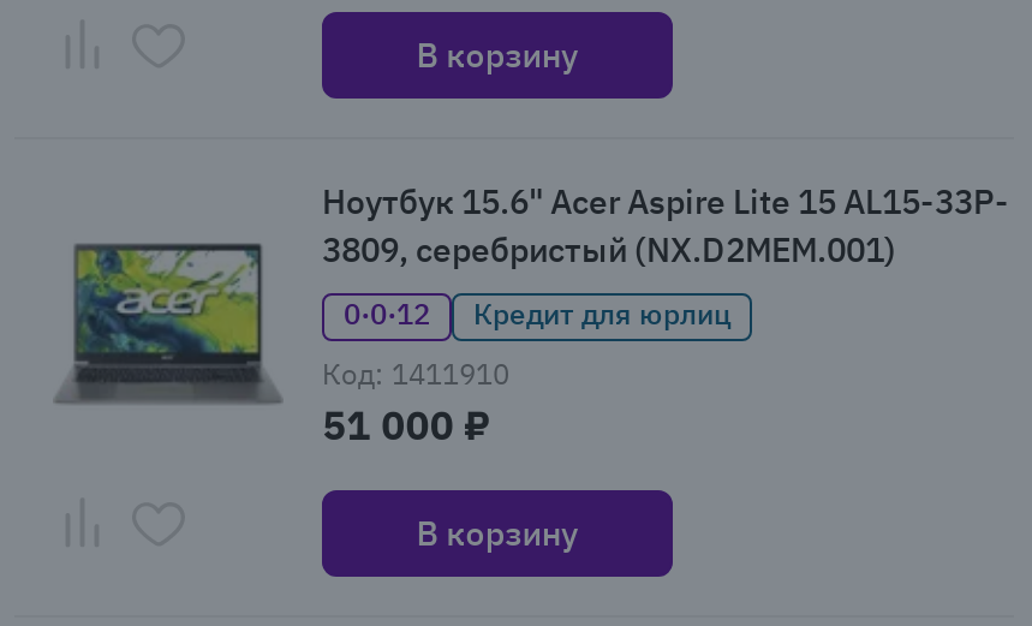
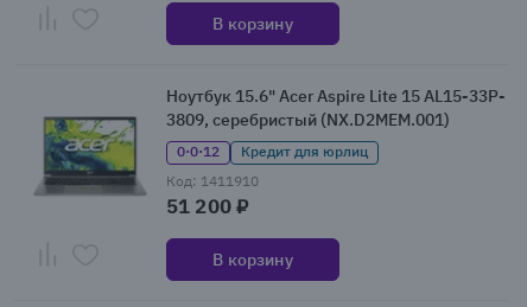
- 51 000 ₽
+ 51 200 ₽
